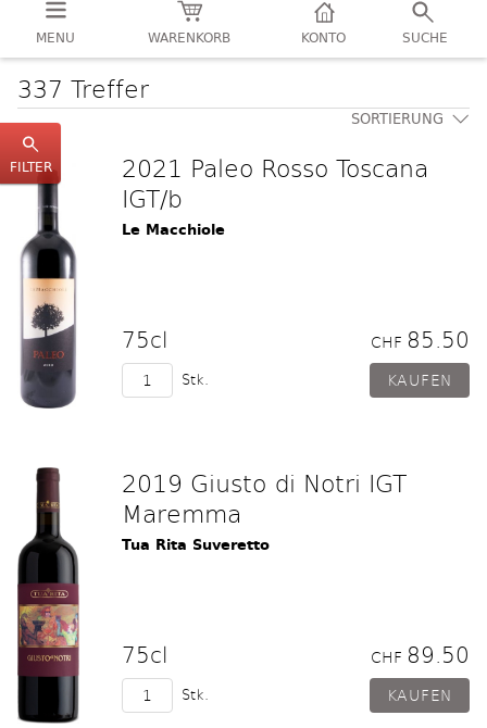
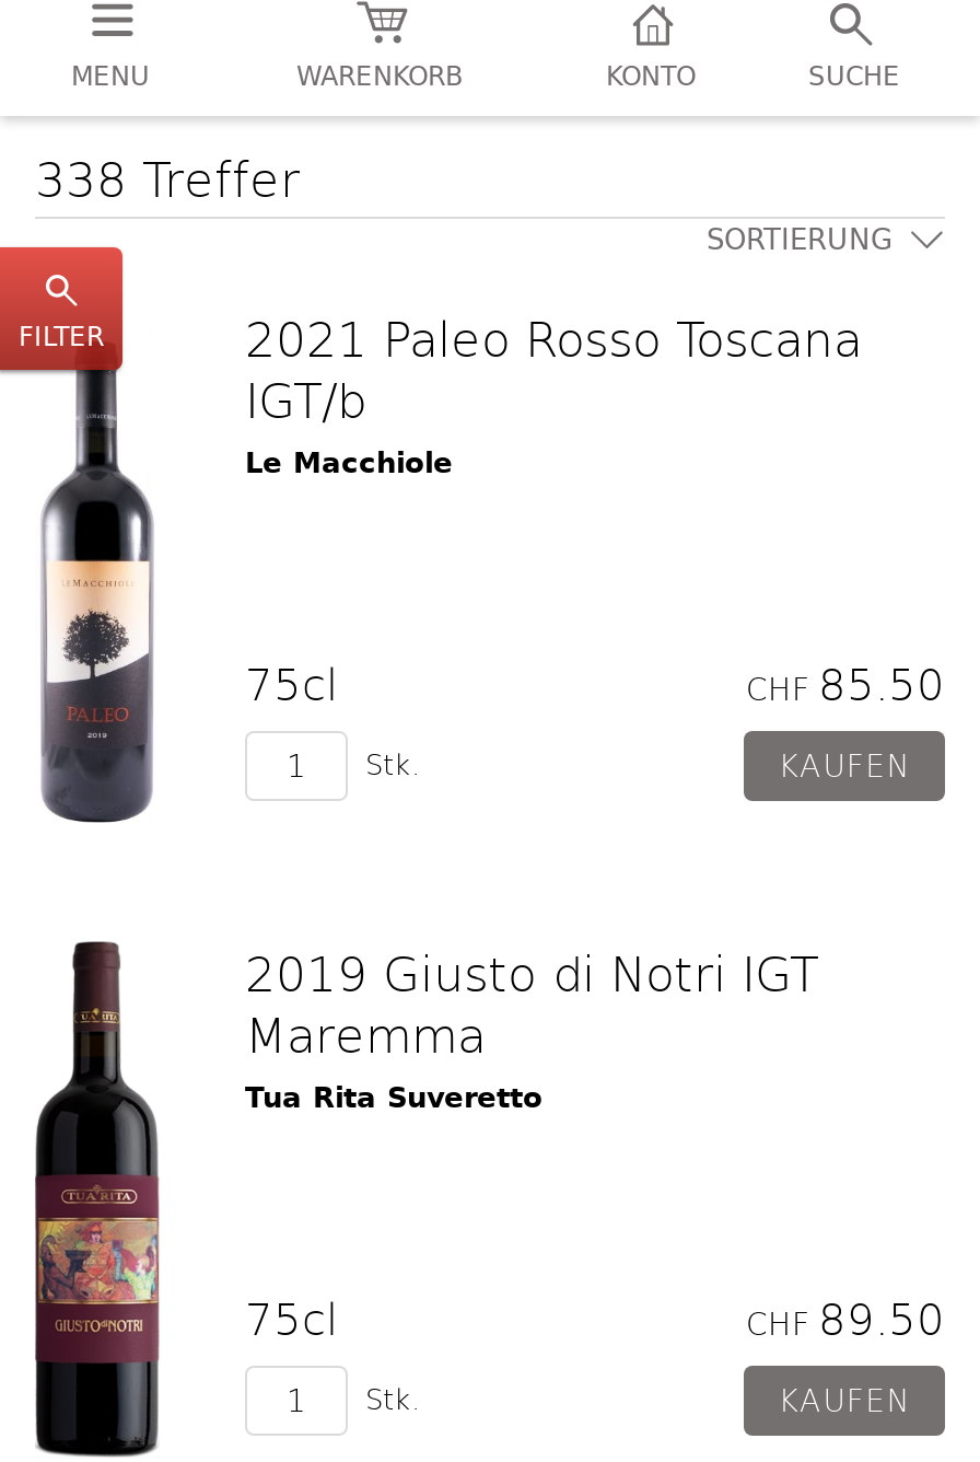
- 337 Treffer
+ 338 Treffer
